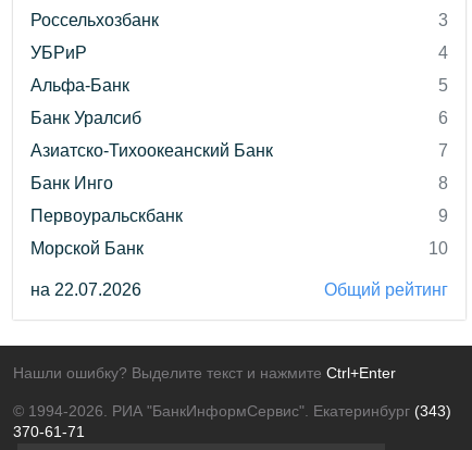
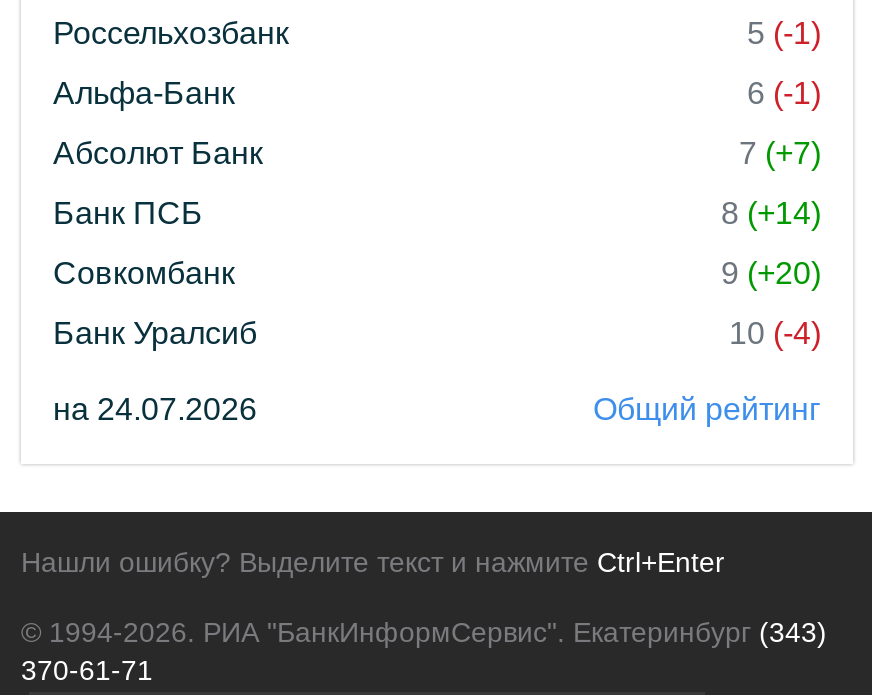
- 3
- УБРиР
- 4
+ 5 (-1)

- 5
+ 6 (-1)
+ Абсолют Банк
+ 7 (+7)
+ Банк ПСБ
+ 8 (+14)
+ Совкомбанк
+ 9 (+20)

- 6
- Азиатско-Тихоокеанский Банк
- 7
- Банк Инго
- 8
- Первоуральскбанк
- 9
- Морской Банк
- 10
- на 22.07.2026
+ 10 (-4)
+ на 24.07.2026

moved down: Банк Уралсиб
